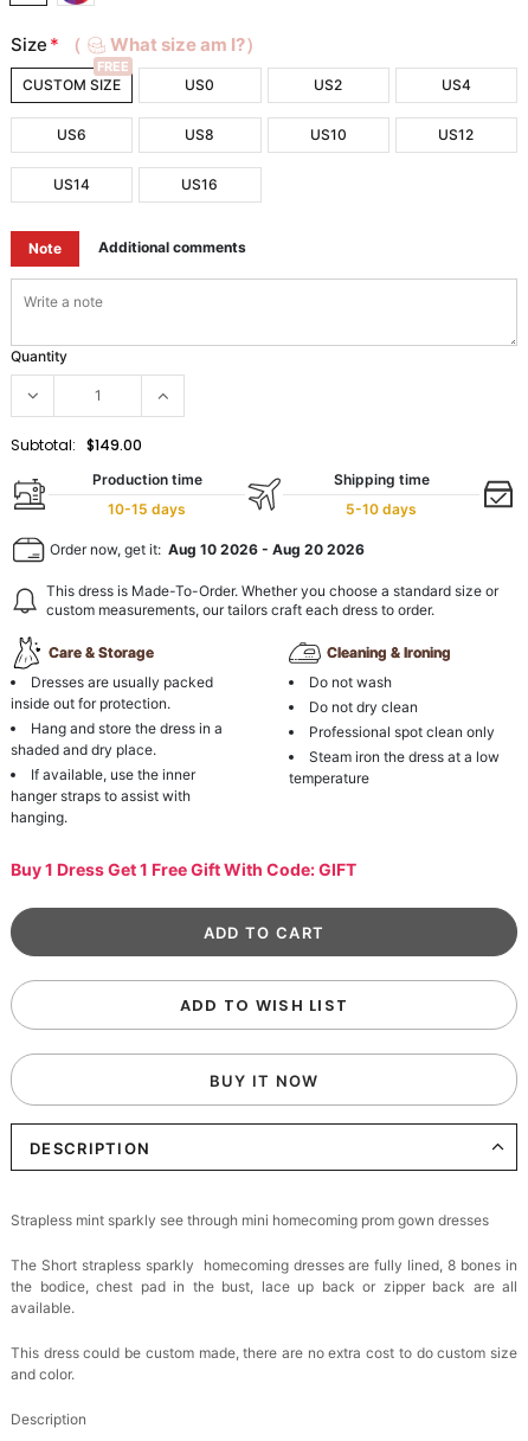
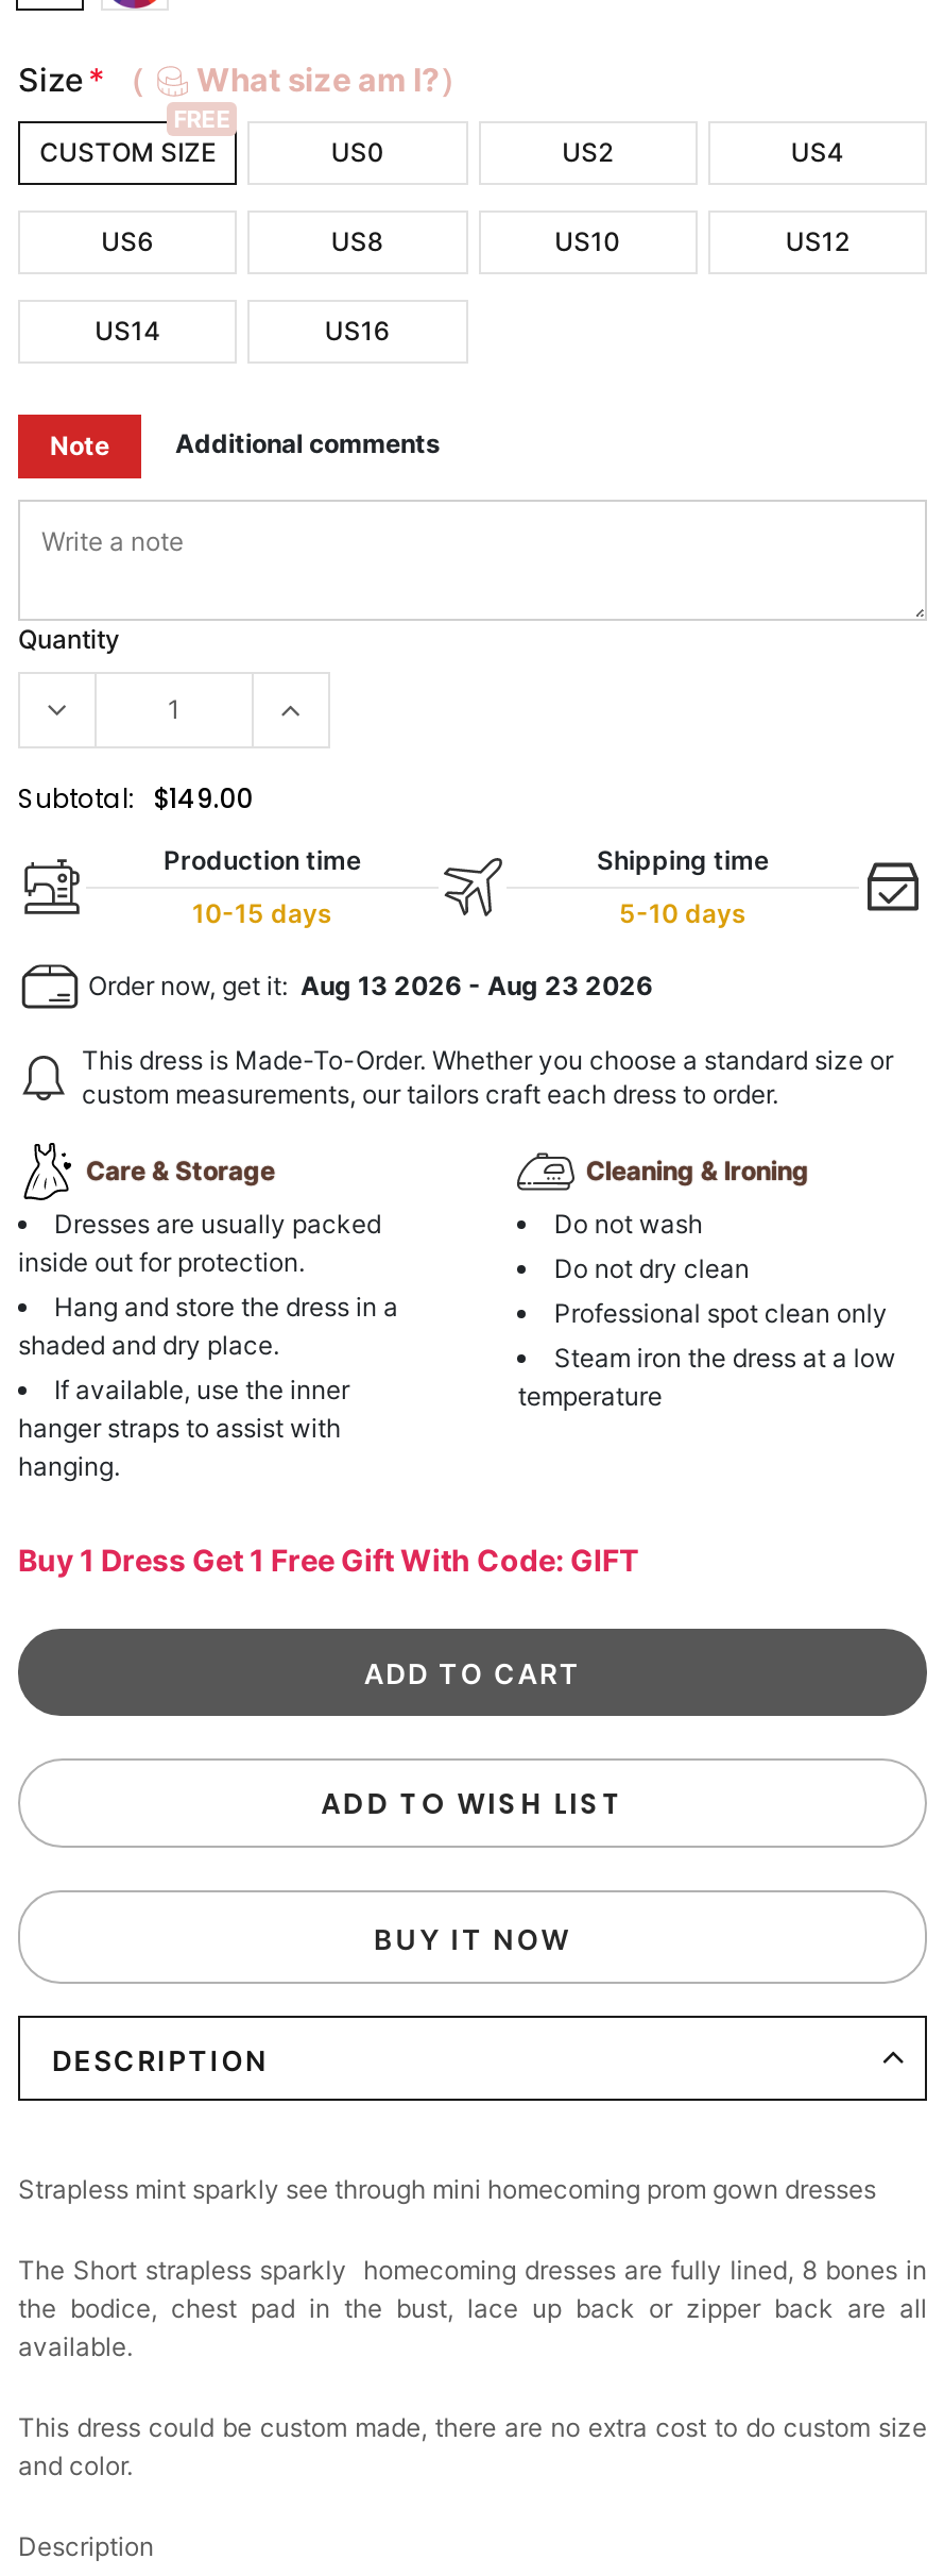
- Order now, get it: Aug 10 2026 - Aug 20 2026
+ Order now, get it: Aug 13 2026 - Aug 23 2026
